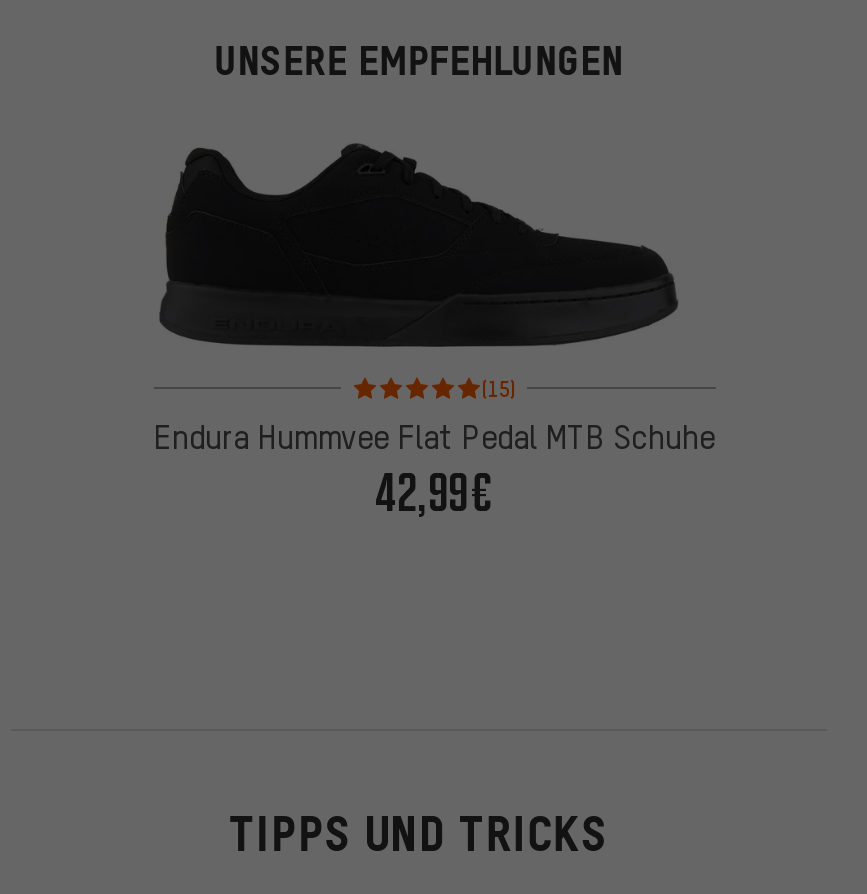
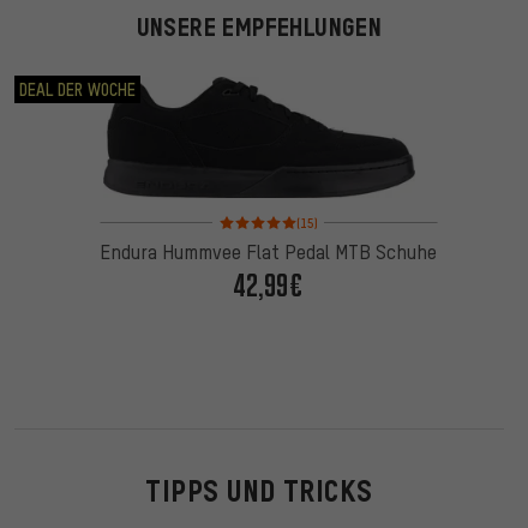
+ DEAL DER WOCHE
